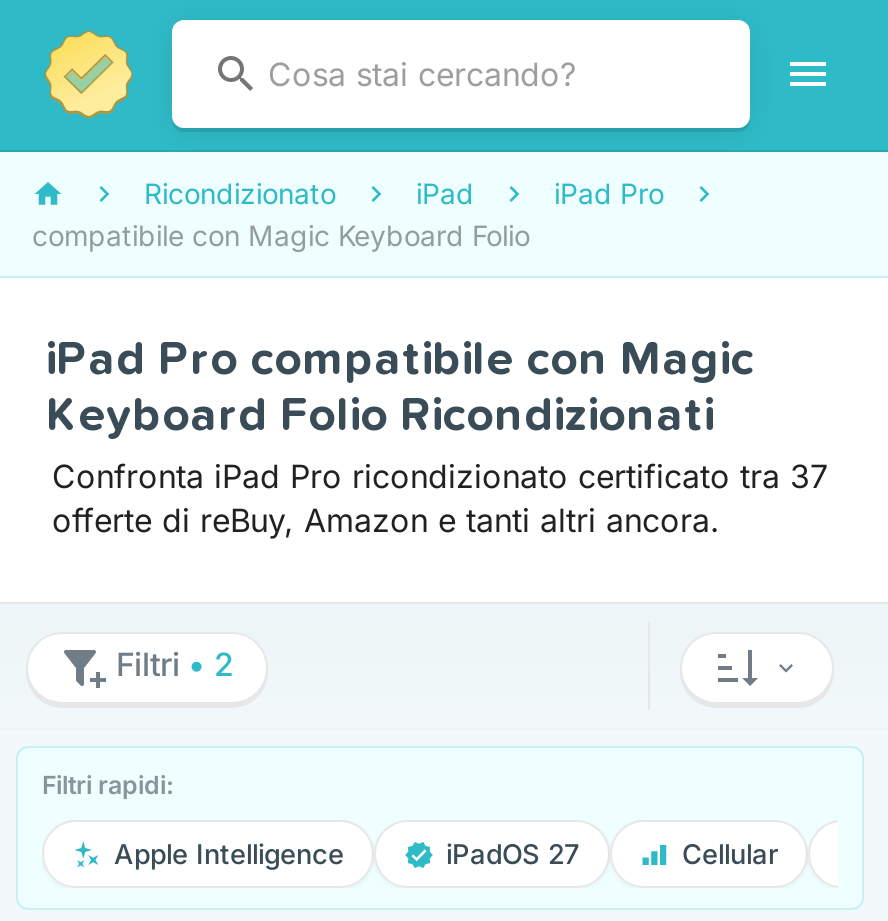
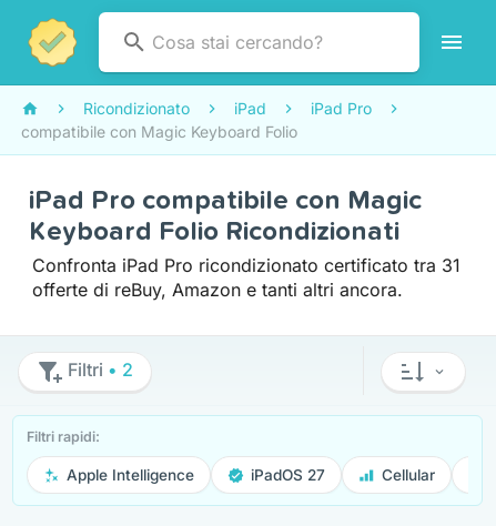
- Confronta iPad Pro ricondizionato certificato tra 37
+ Confronta iPad Pro ricondizionato certificato tra 31
